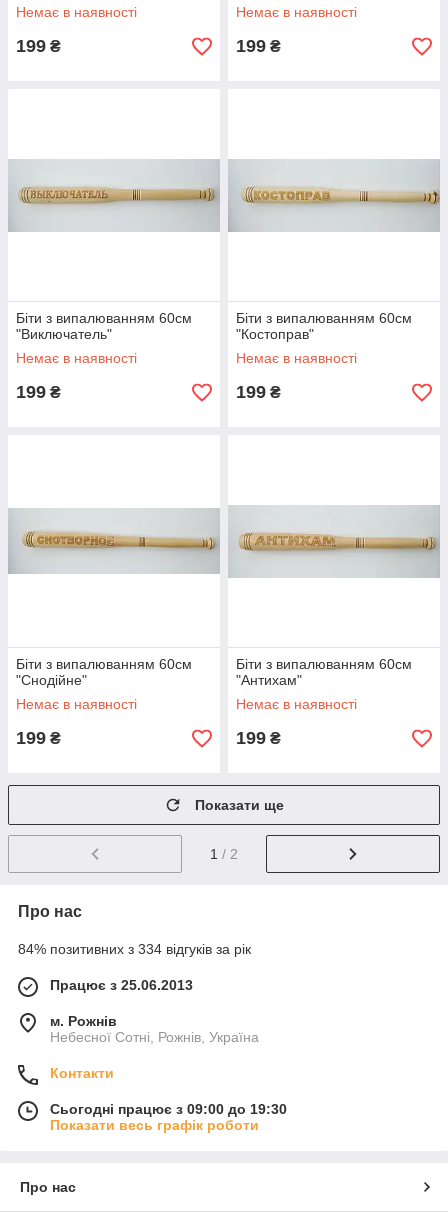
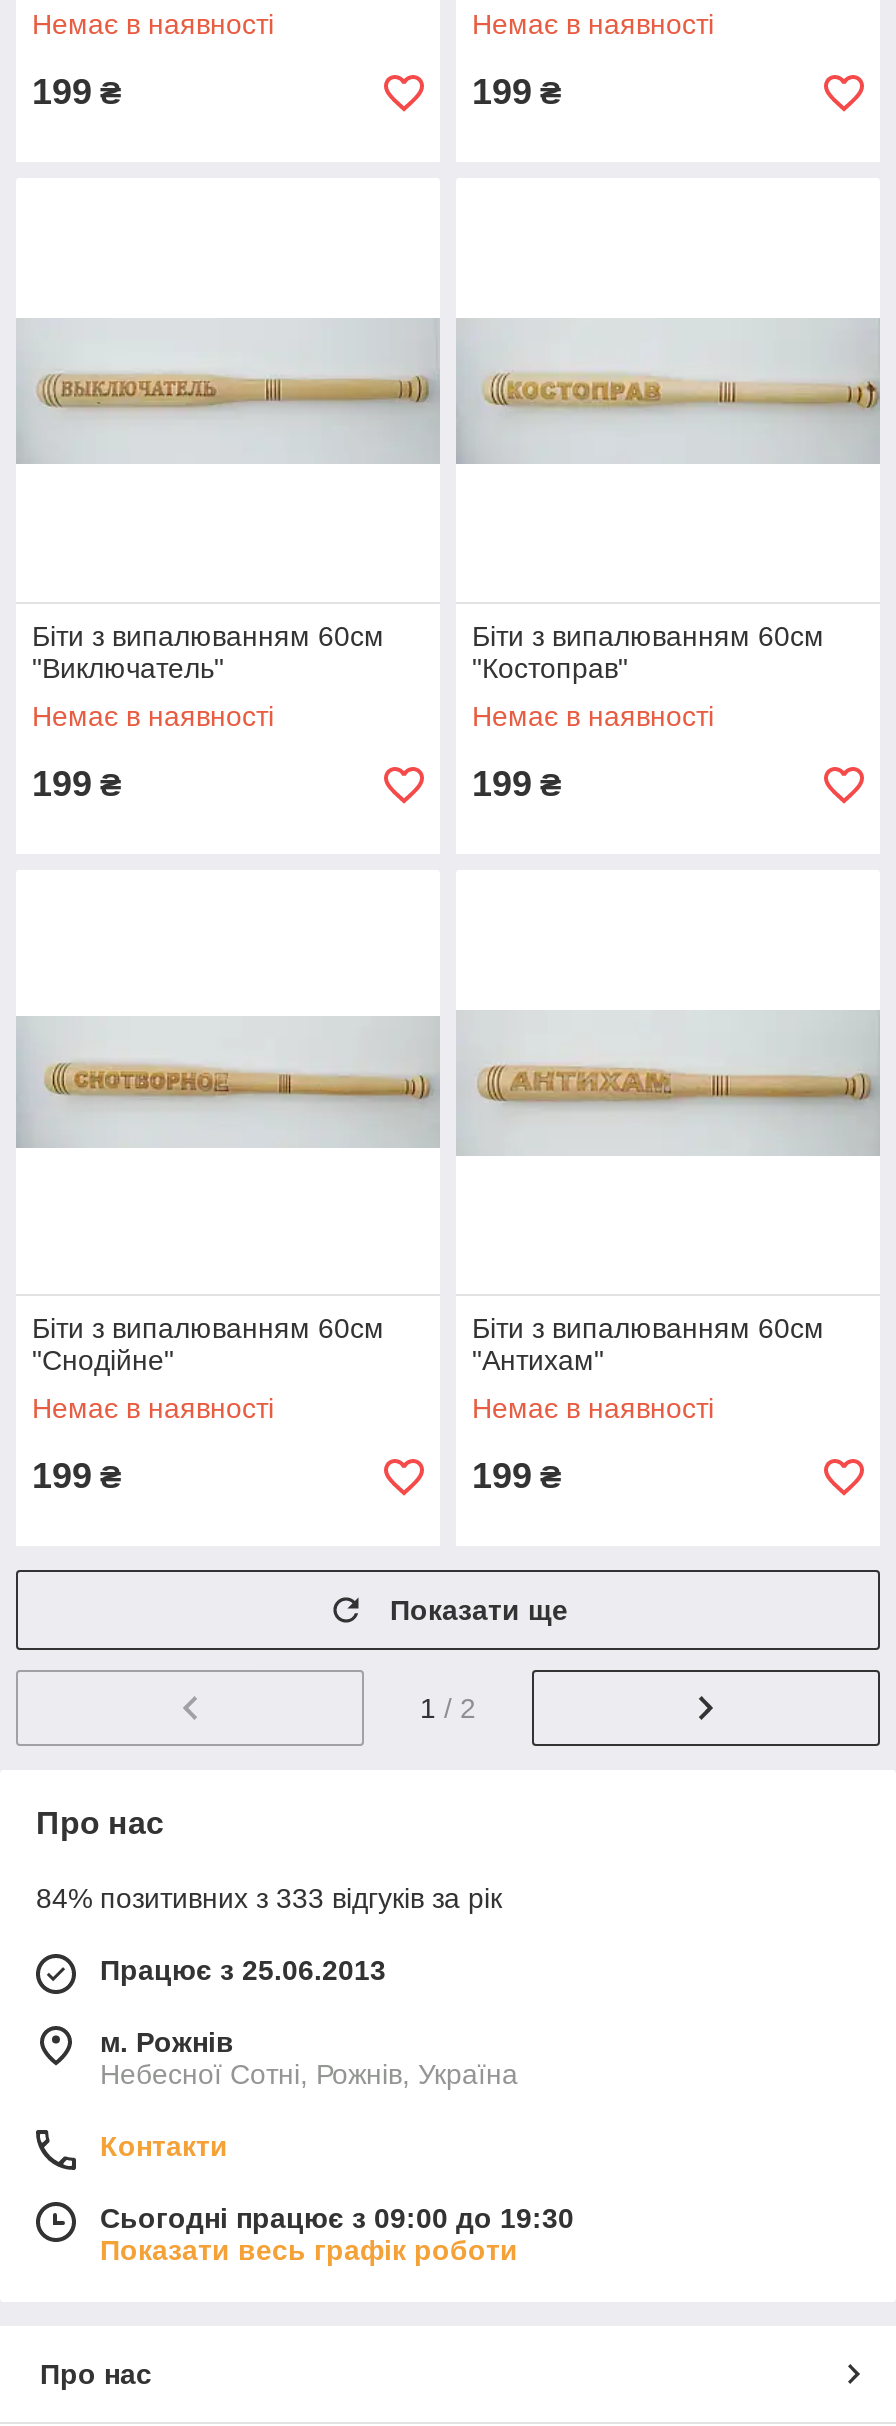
- 84% позитивних з 334 відгуків за рік
+ 84% позитивних з 333 відгуків за рік
